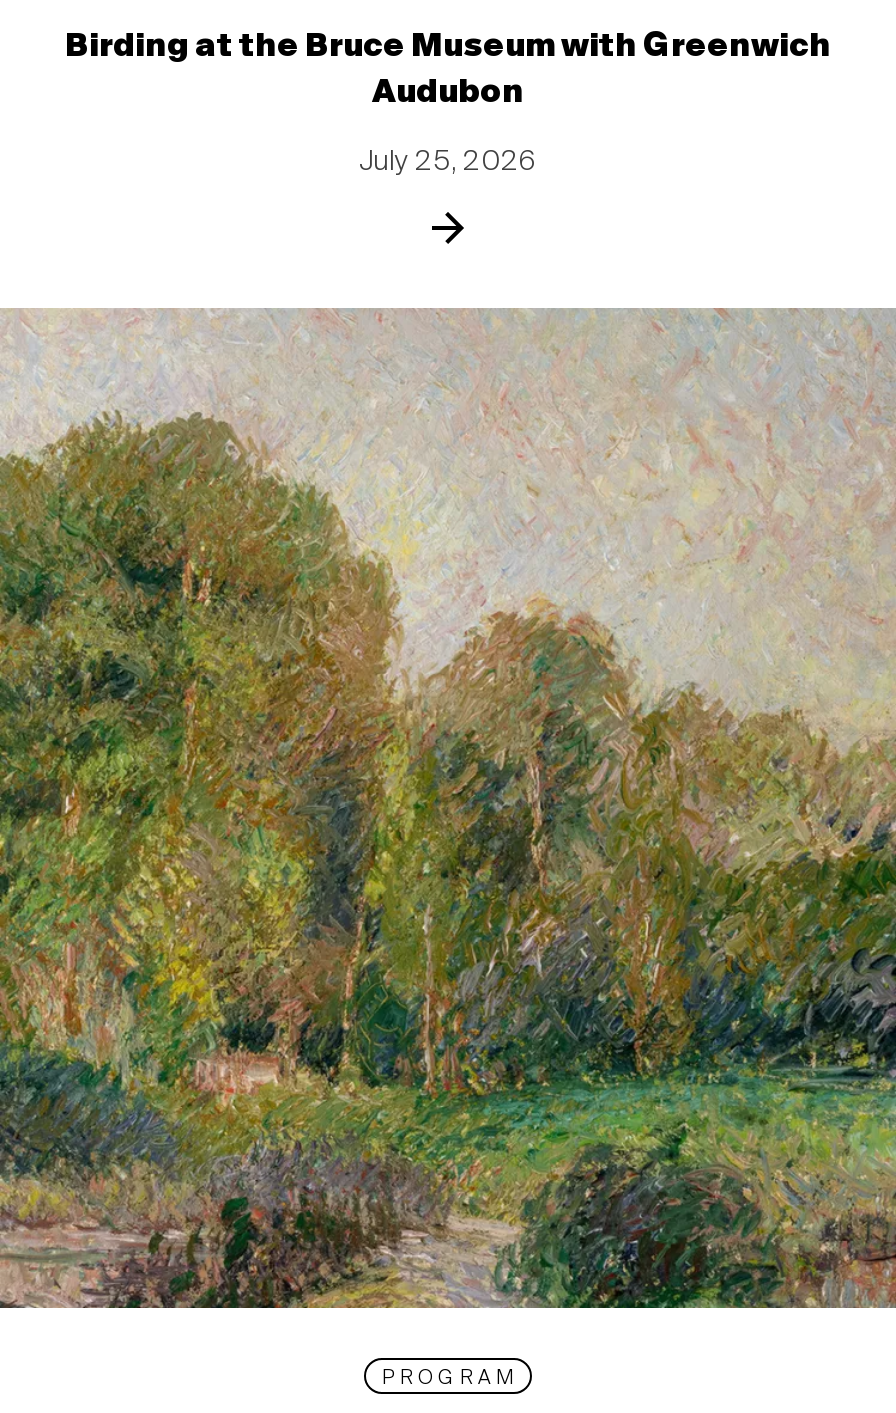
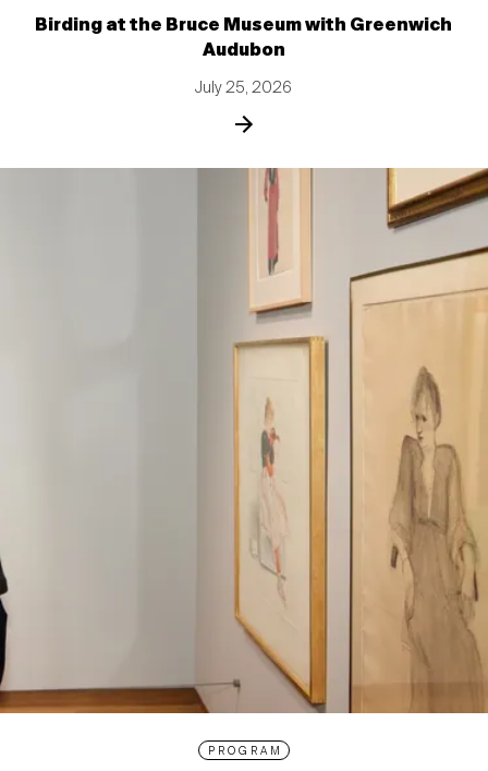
- [image]
+ [image]
